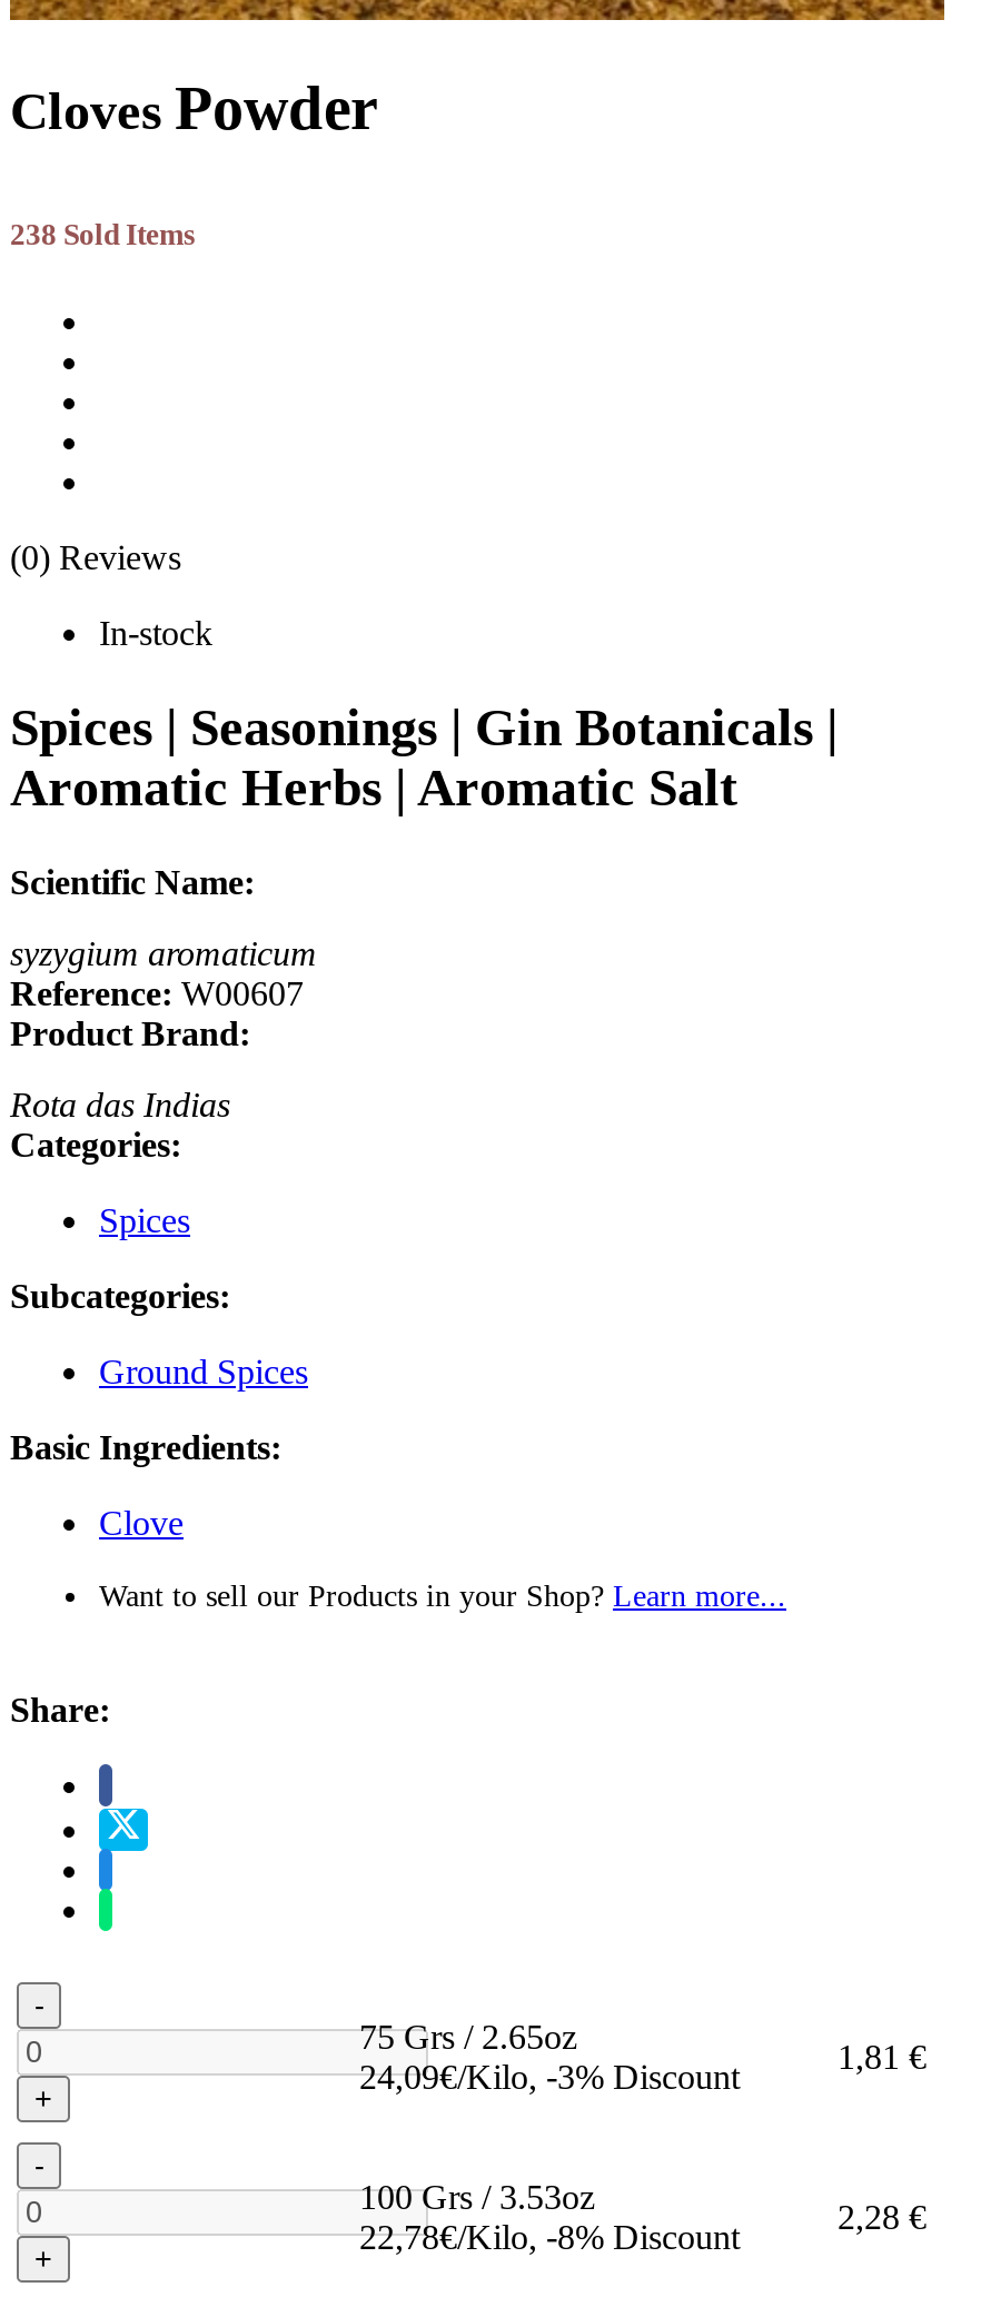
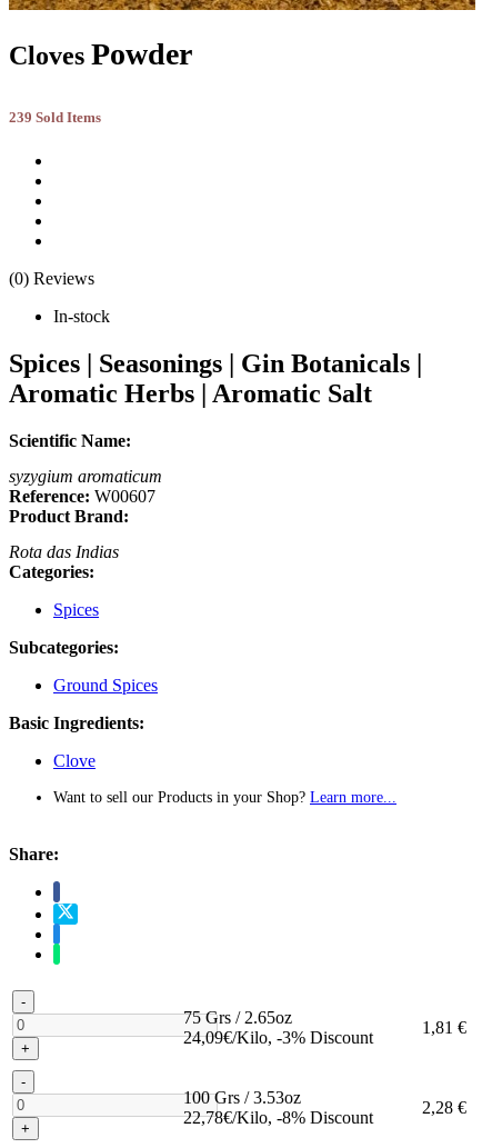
- 238 Sold Items
+ 239 Sold Items
